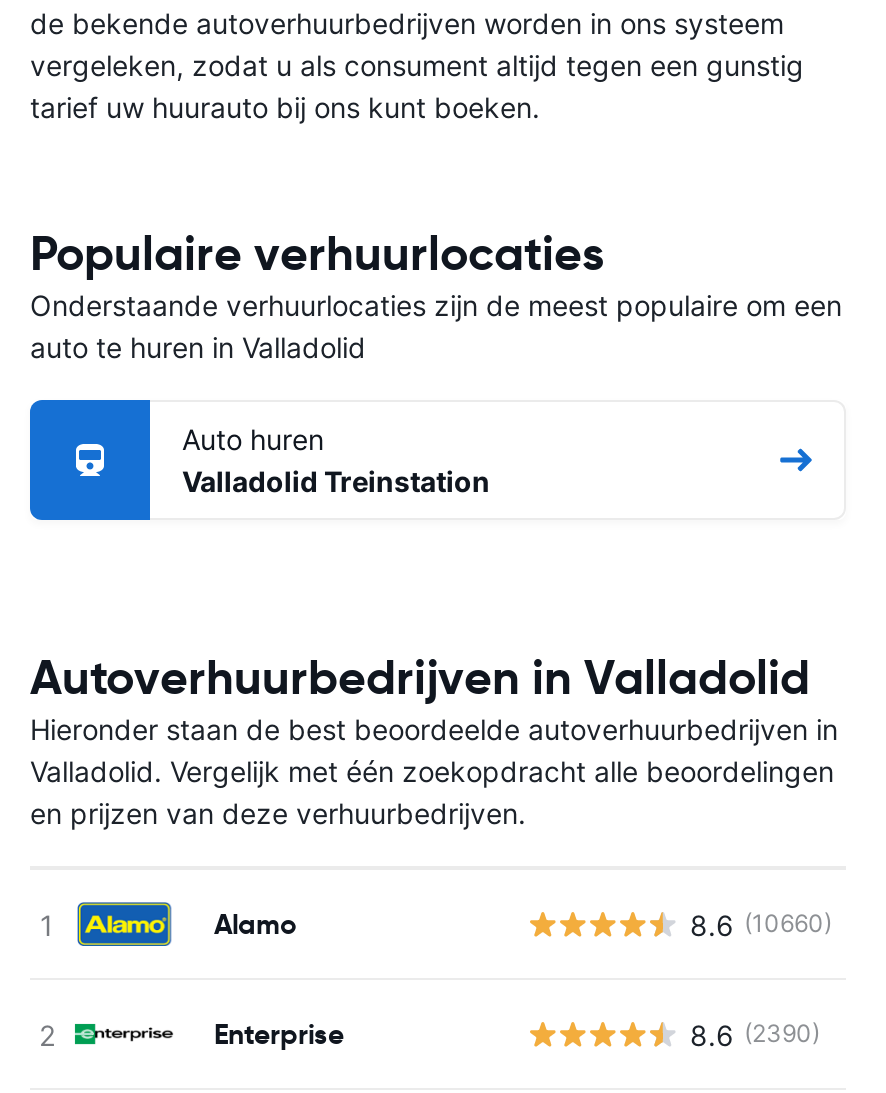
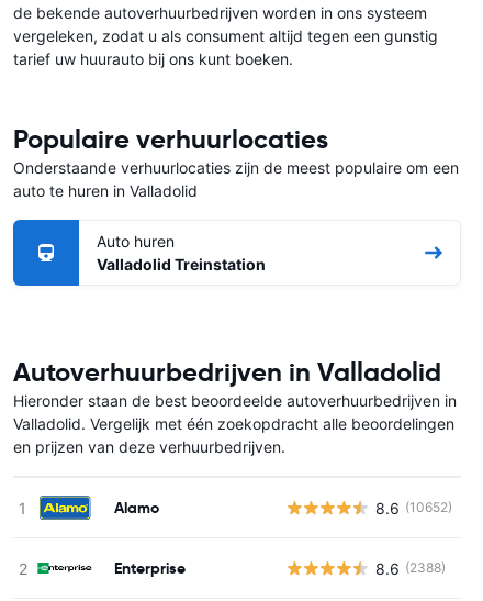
- 8.6 (10660)
+ 8.6 (10652)

- 8.6 (2390)
+ 8.6 (2388)
